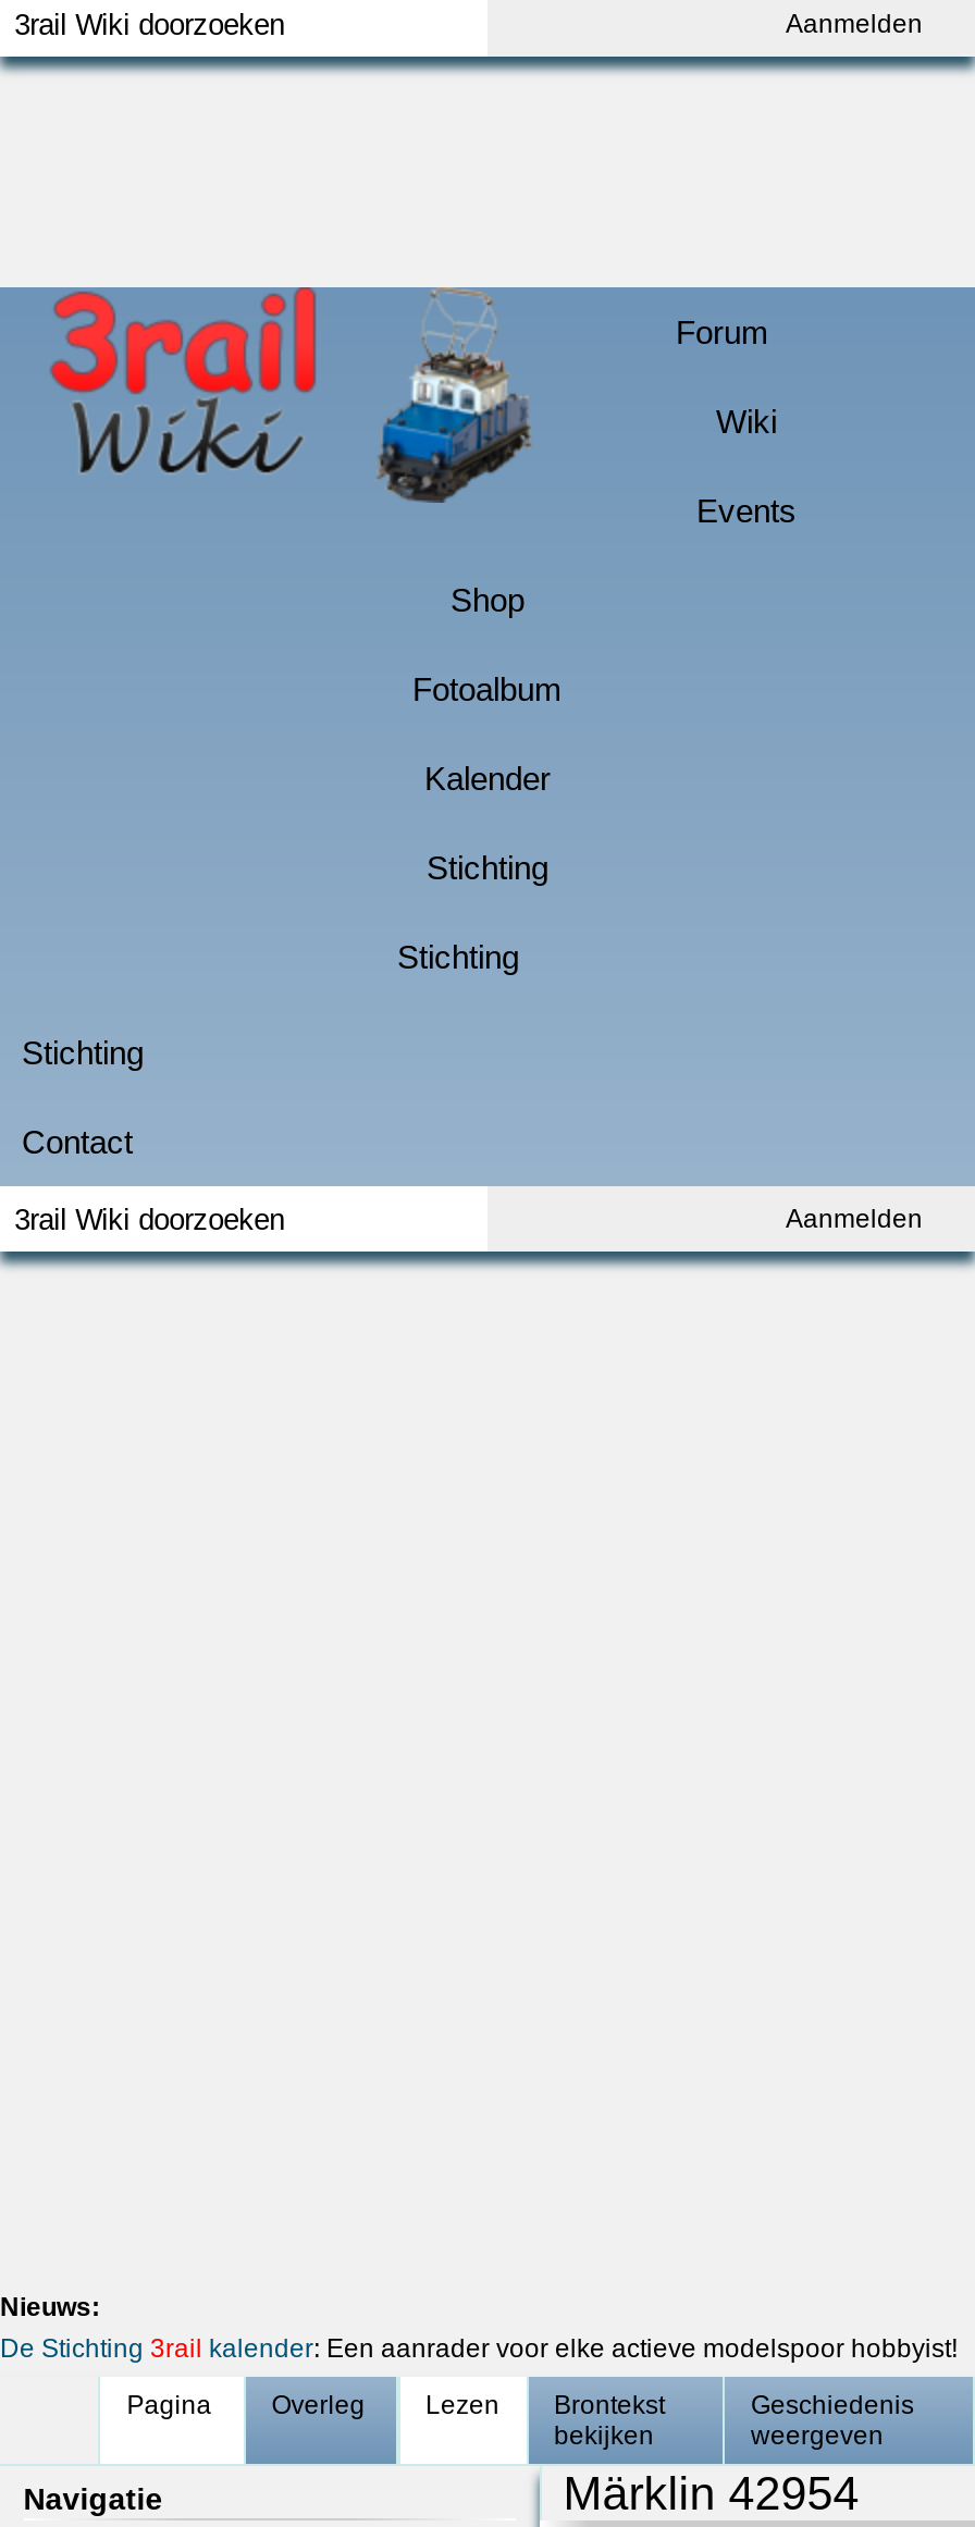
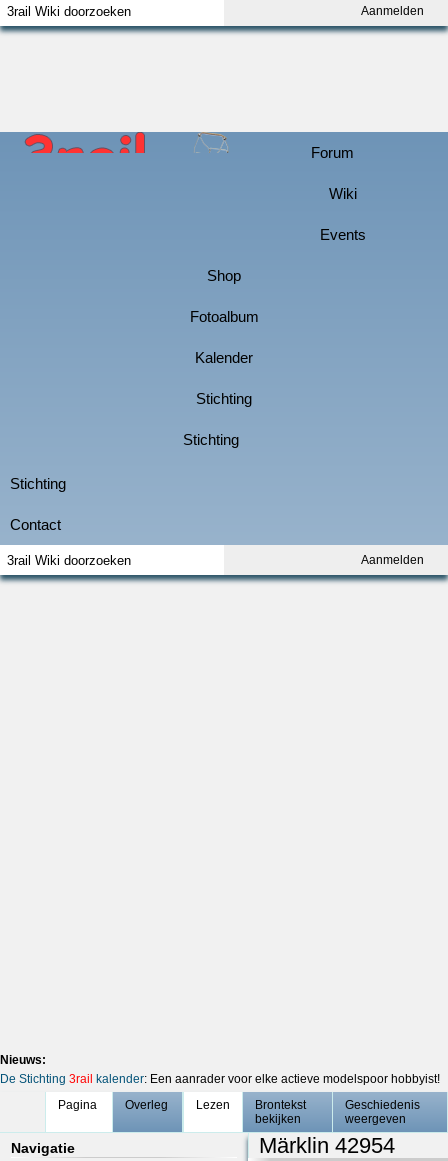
- [image]

- [image]
